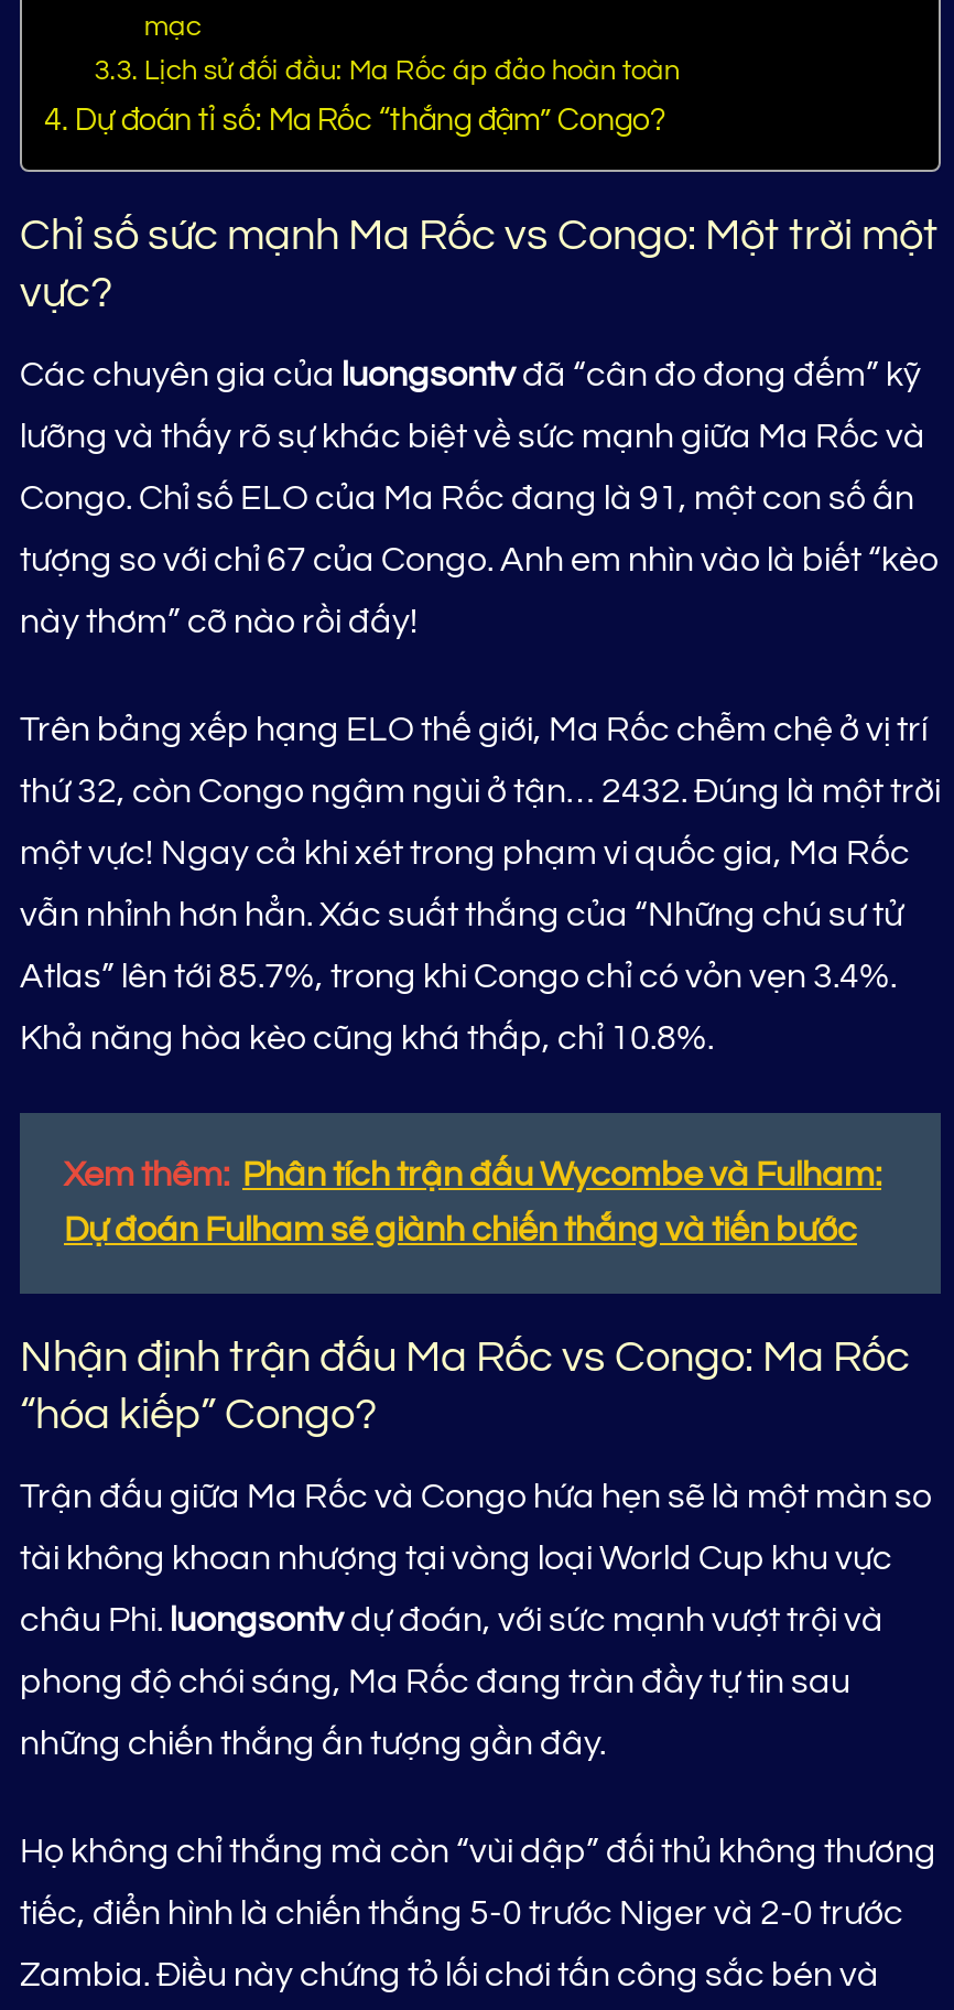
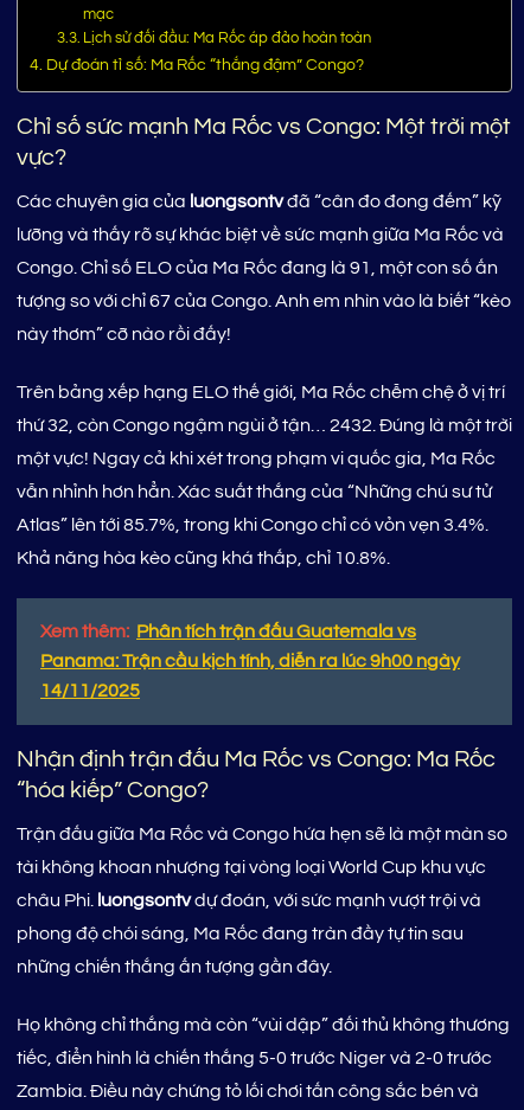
- Xem thêm: Phân tích trận đấu Wycombe và Fulham:
- Dự đoán Fulham sẽ giành chiến thắng và tiến bước
+ Xem thêm: Phân tích trận đấu Guatemala vs
+ Panama: Trận cầu kịch tính, diễn ra lúc 9h00 ngày
+ 14/11/2025
